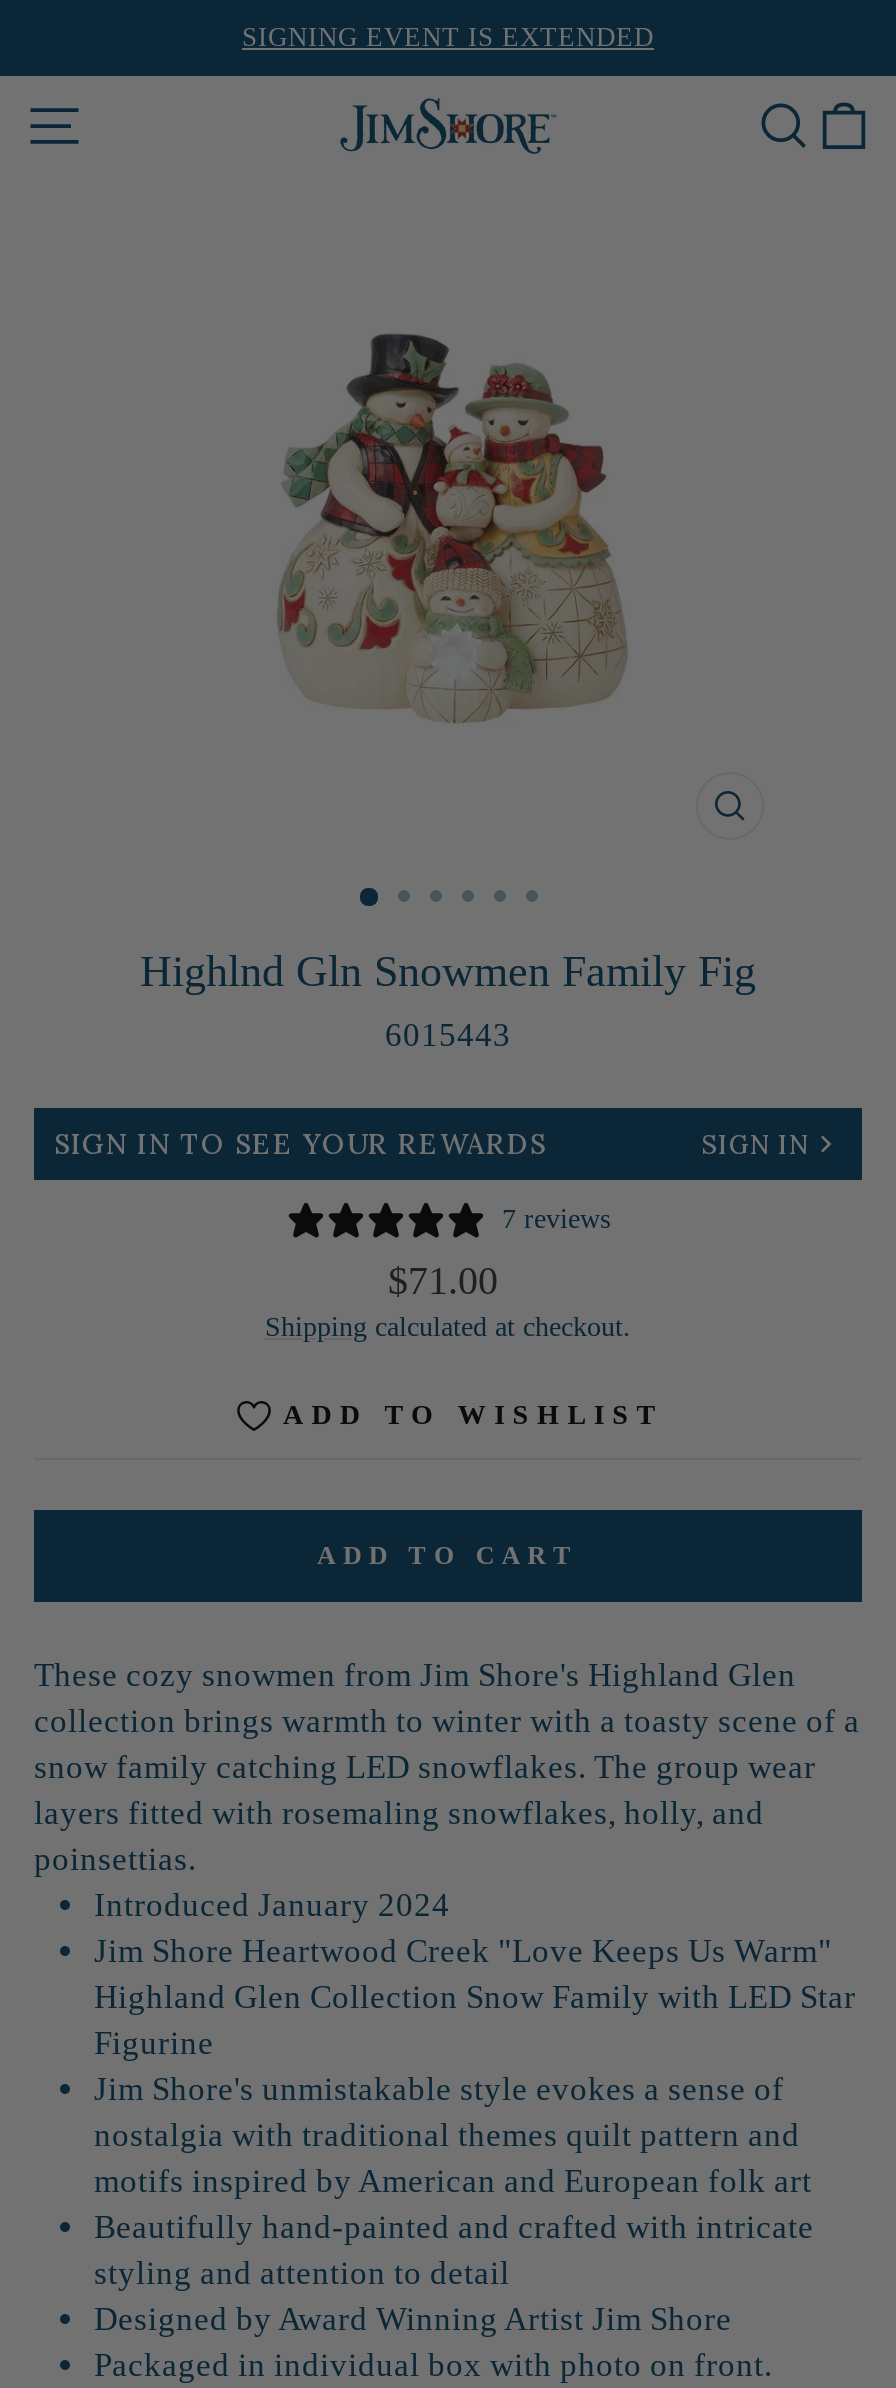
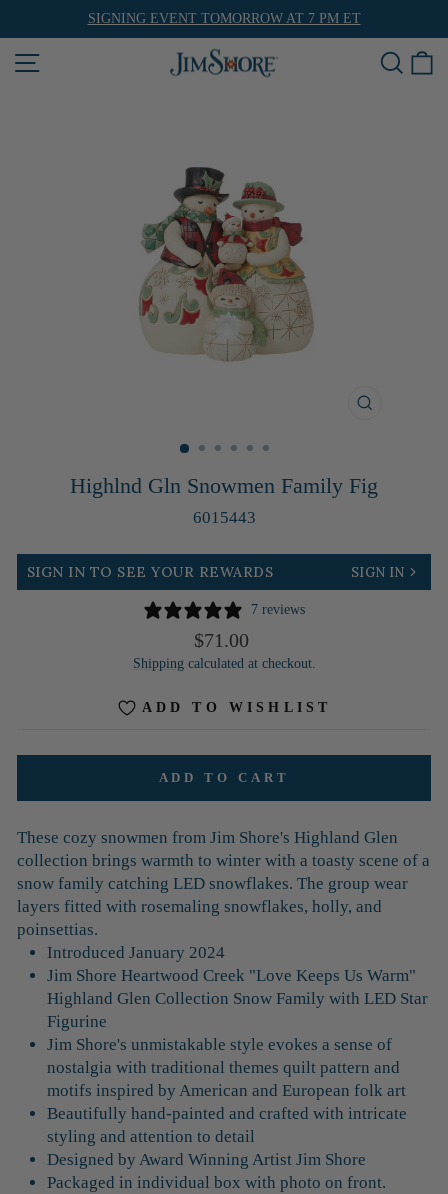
- SIGNING EVENT IS EXTENDED
+ SIGNING EVENT TOMORROW AT 7 PM ET
